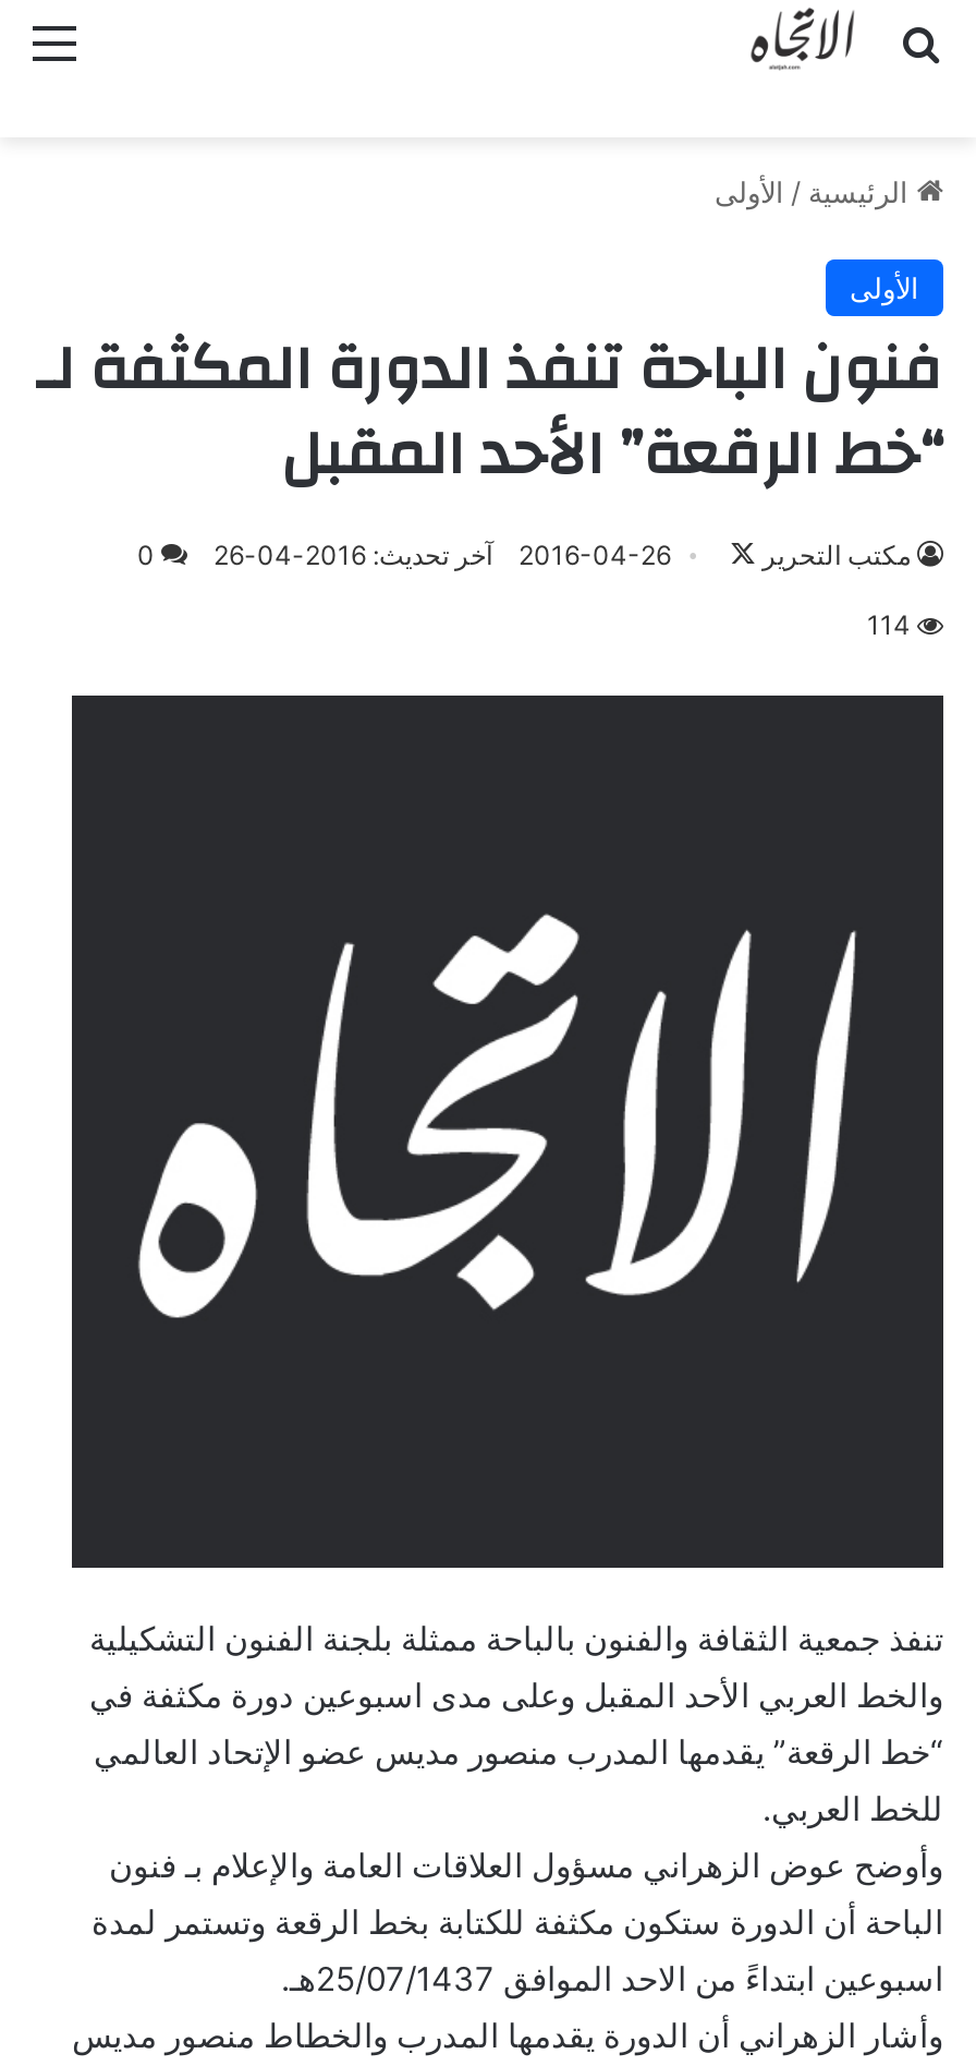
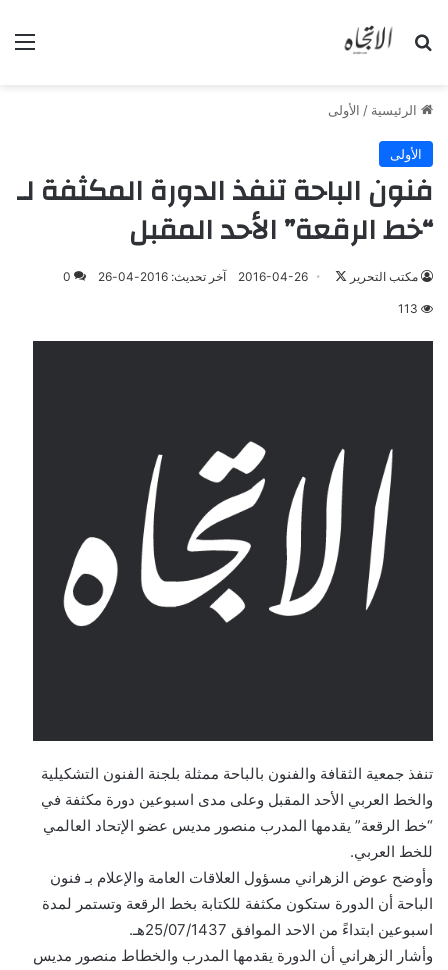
- 114
+ 113
